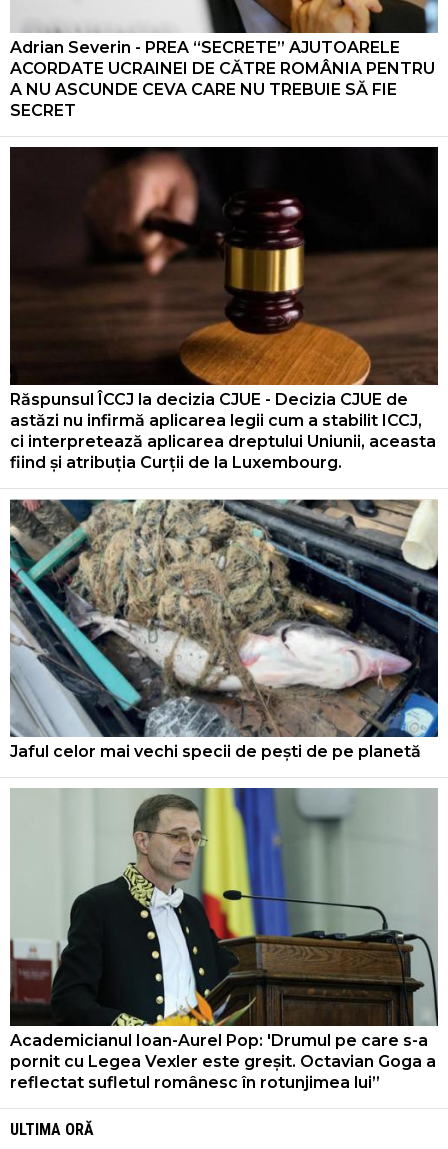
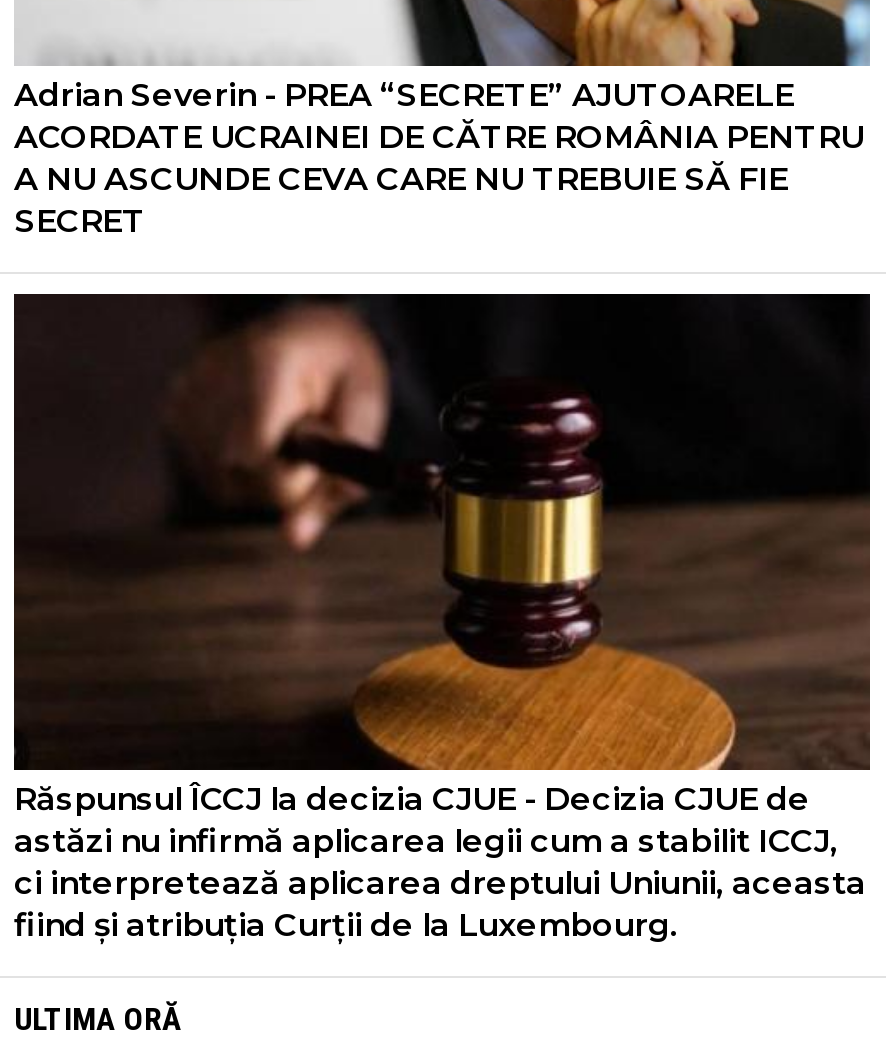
- [image]
- Jaful celor mai vechi specii de pești de pe planetă

- [image]
- Academicianul Ioan-Aurel Pop: 'Drumul pe care s-a
- pornit cu Legea Vexler este greșit. Octavian Goga a
- reflectat sufletul românesc în rotunjimea lui”
